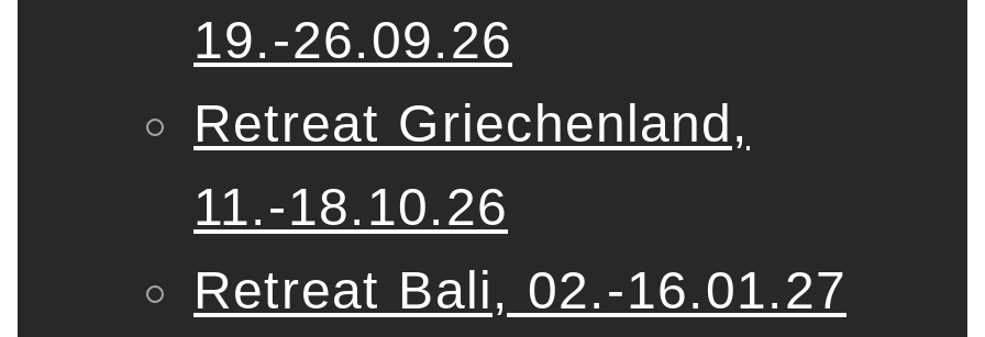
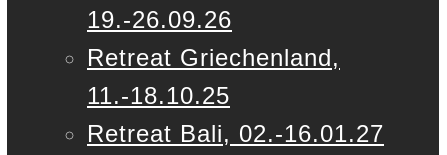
- 11.-18.10.26
+ 11.-18.10.25
